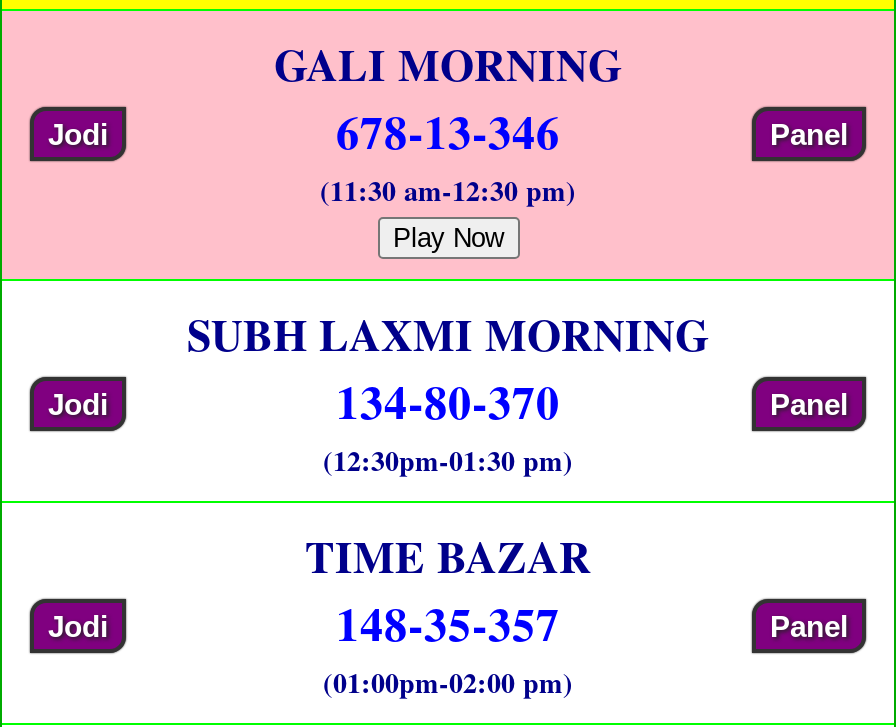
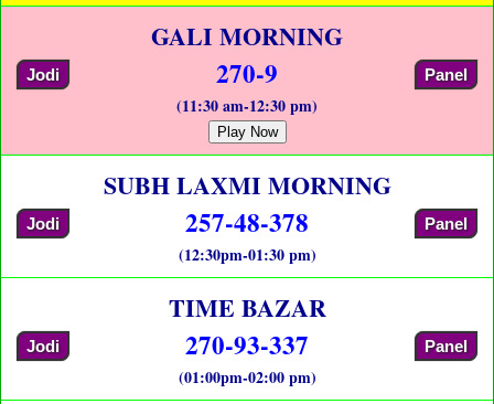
- 678-13-346
+ 270-9

- 134-80-370
+ 257-48-378

- 148-35-357
+ 270-93-337
